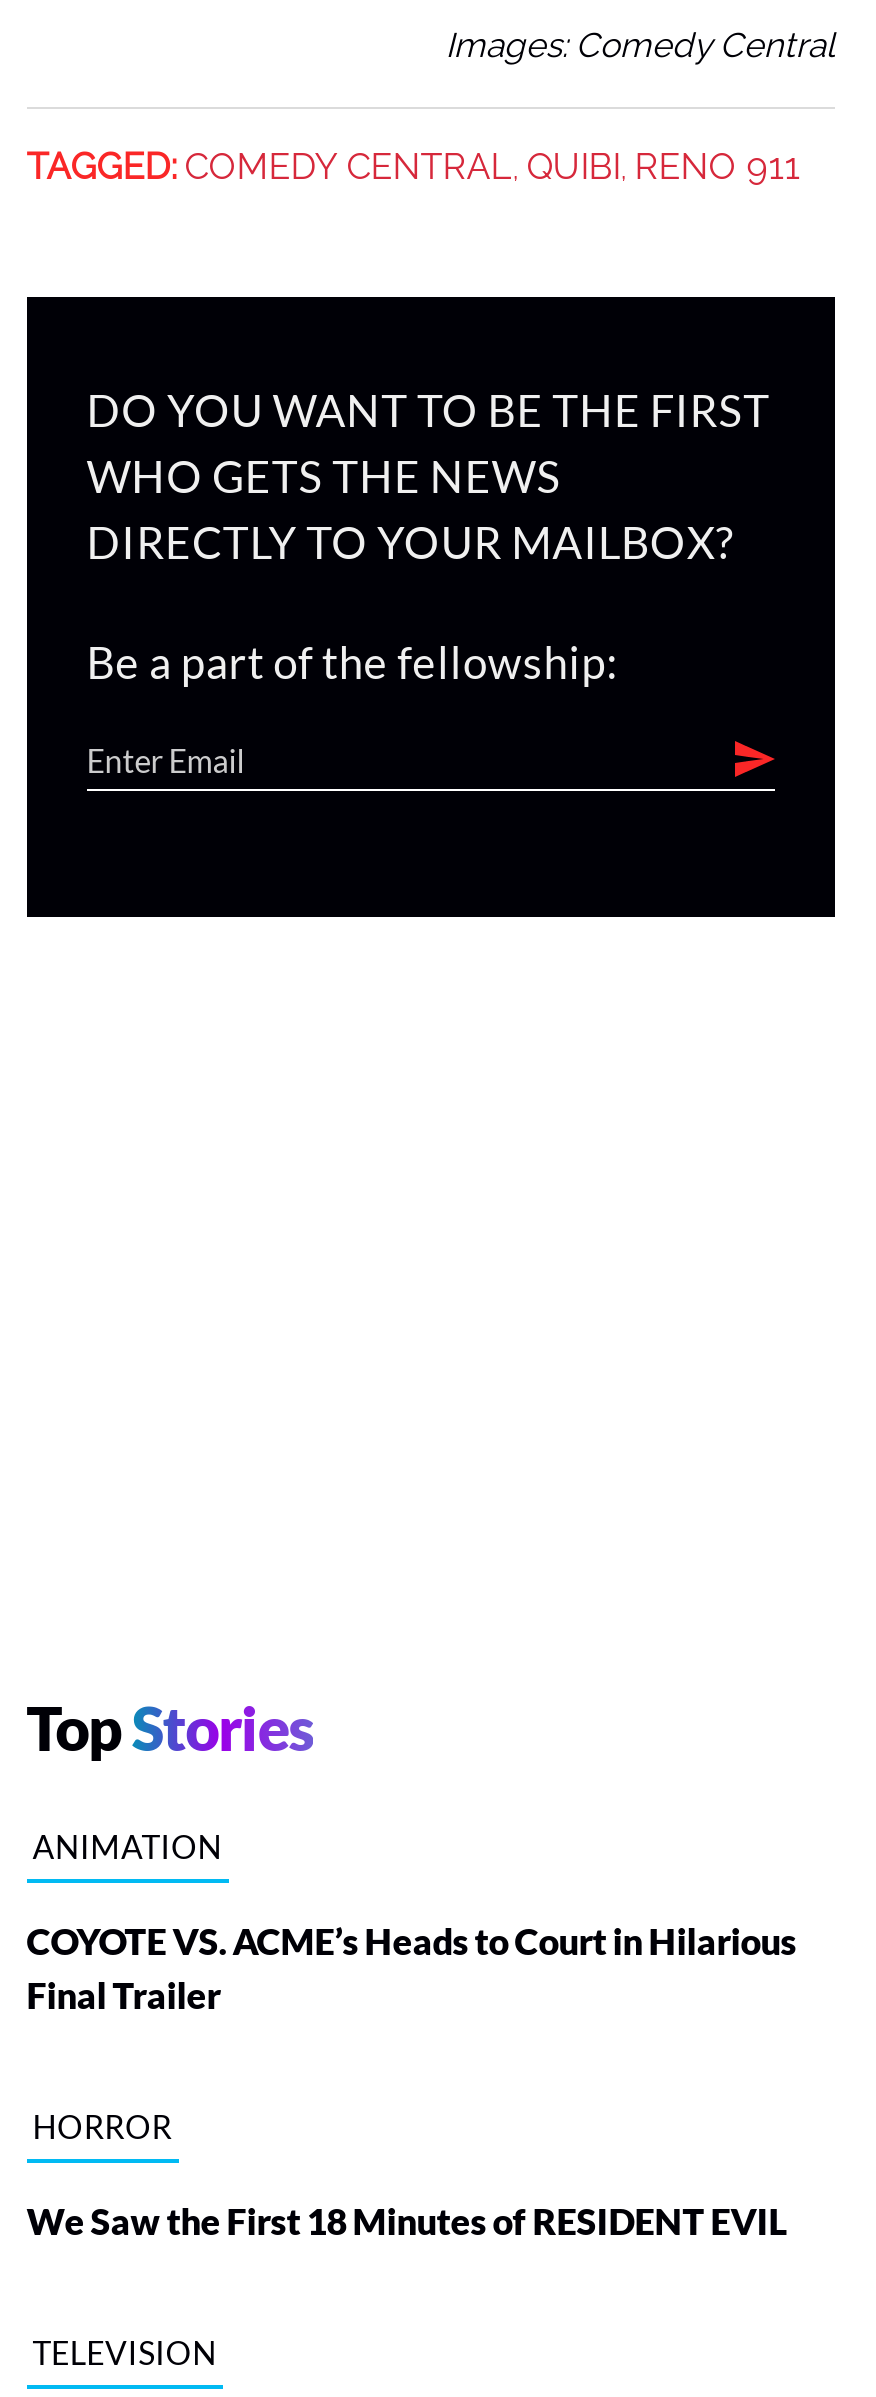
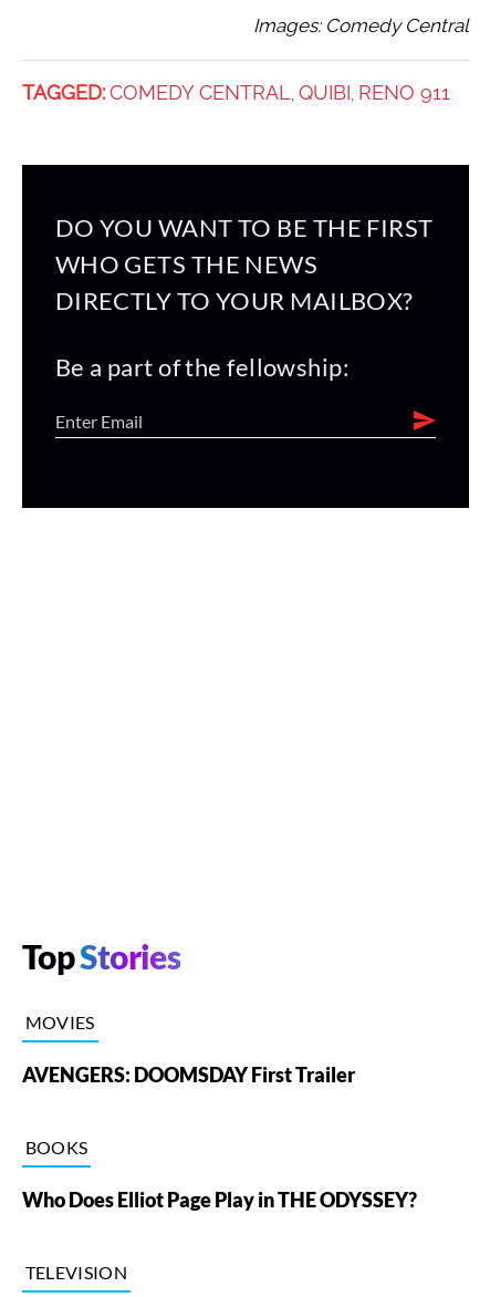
- ANIMATION
+ MOVIES

- COYOTE VS. ACME’s Heads to Court in Hilarious
- Final Trailer
+ AVENGERS: DOOMSDAY First Trailer

- HORROR
+ BOOKS

- We Saw the First 18 Minutes of RESIDENT EVIL
+ Who Does Elliot Page Play in THE ODYSSEY?
